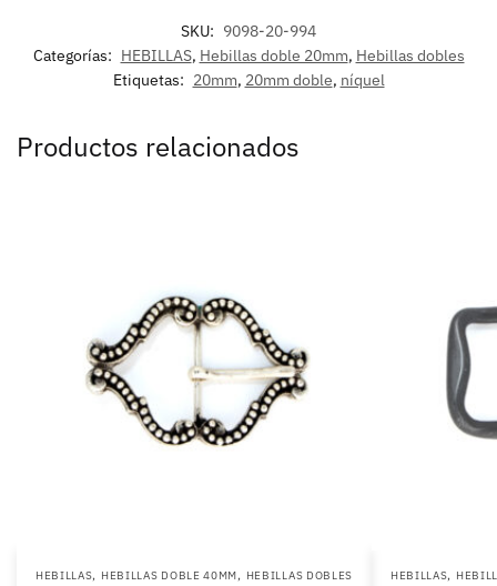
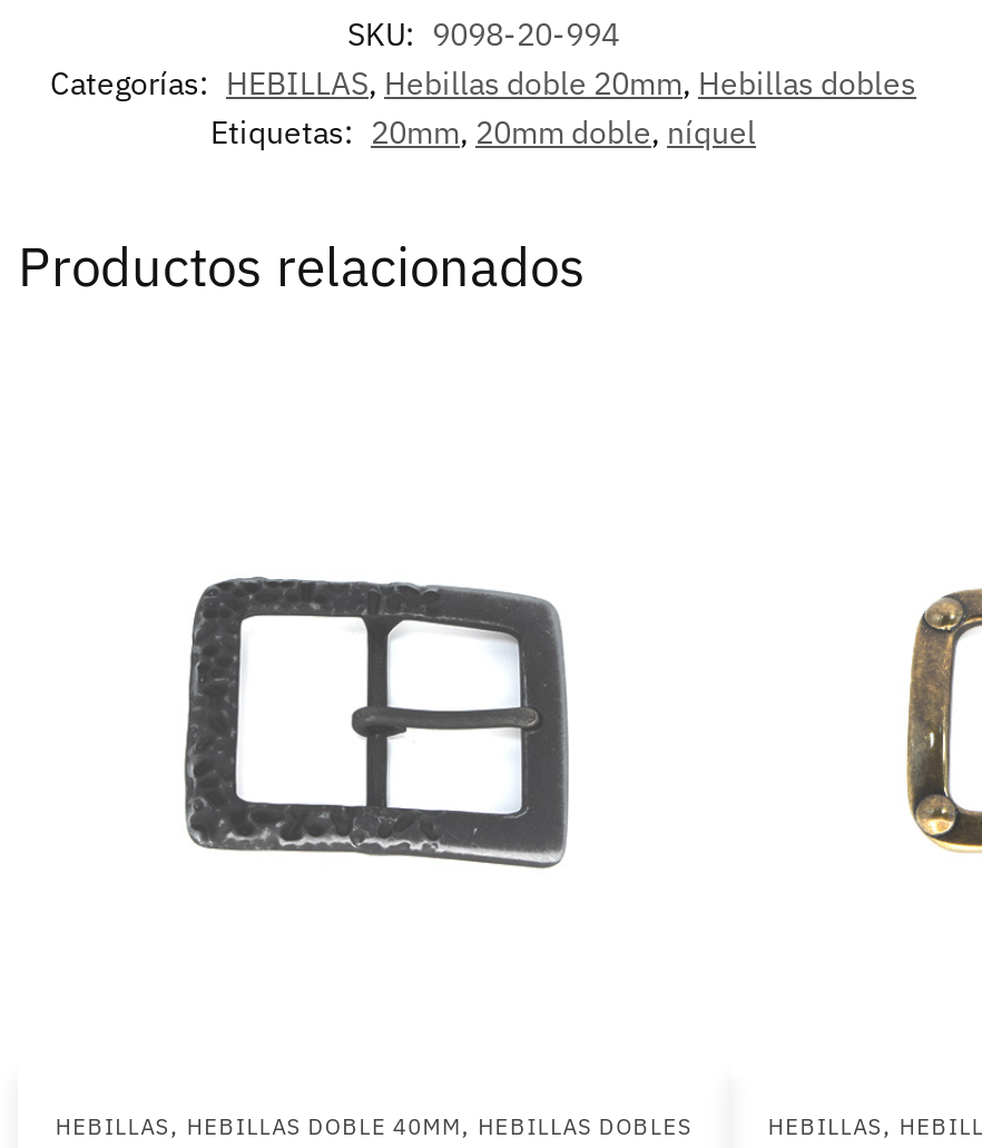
- [image]
+ [image]

- [image]
+ [image]
